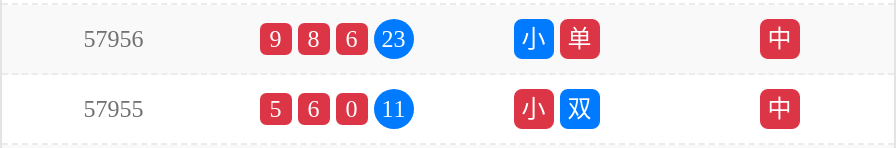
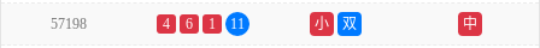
- 57956
- 9
- 8
+ 57198
+ 4

- 23
- 小
- 单
- 中
- 57955
- 5
- 6
- 0
+ 1
